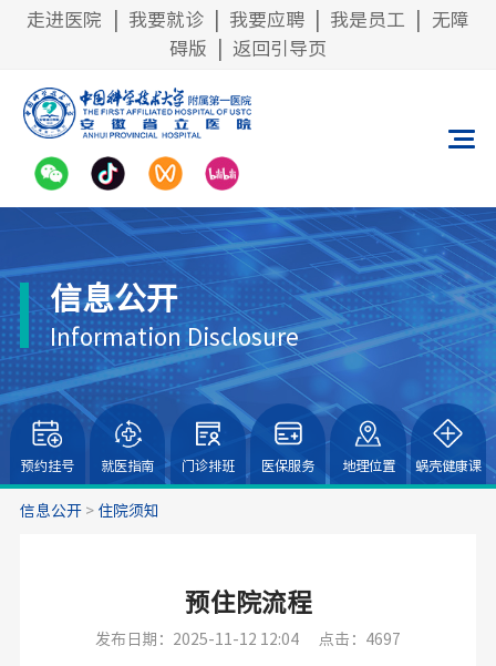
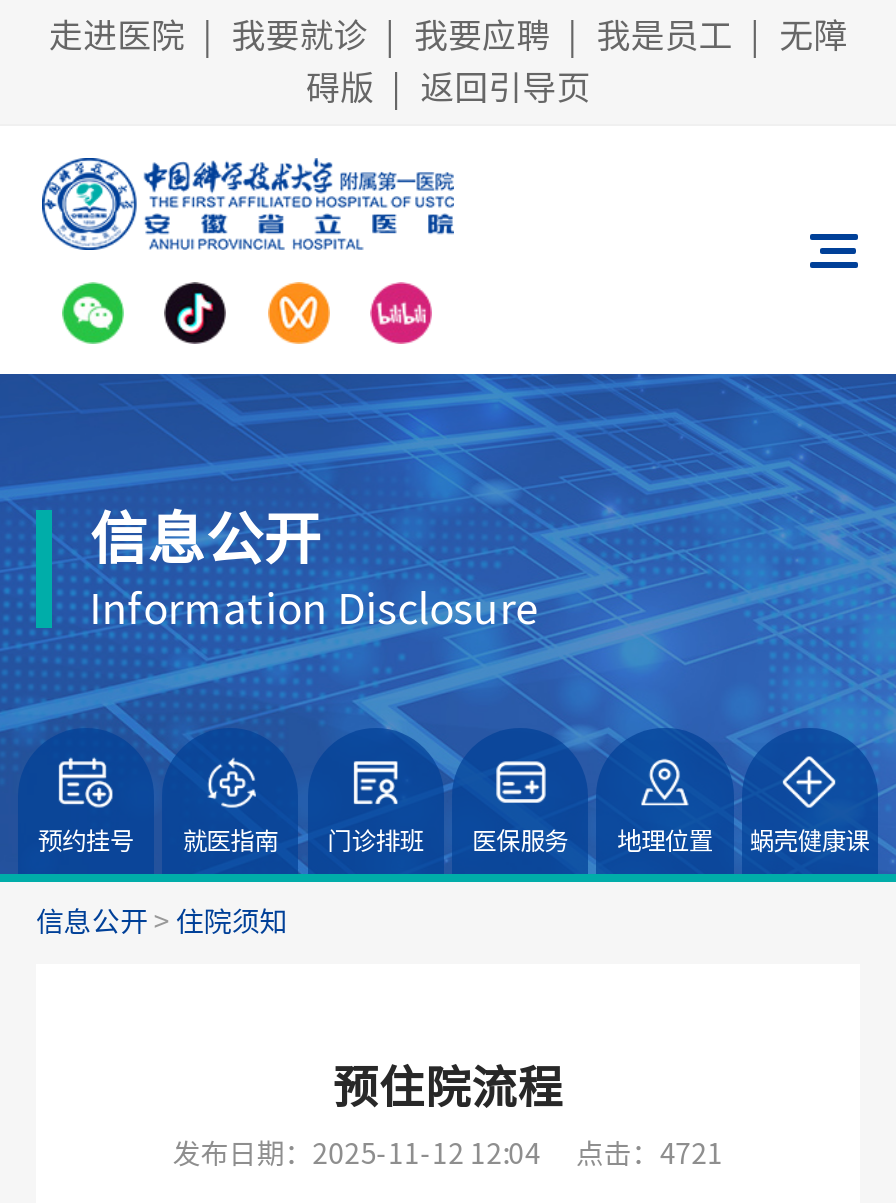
- 发布日期：2025-11-12 12:04 点击：4697
+ 发布日期：2025-11-12 12:04 点击：4721
